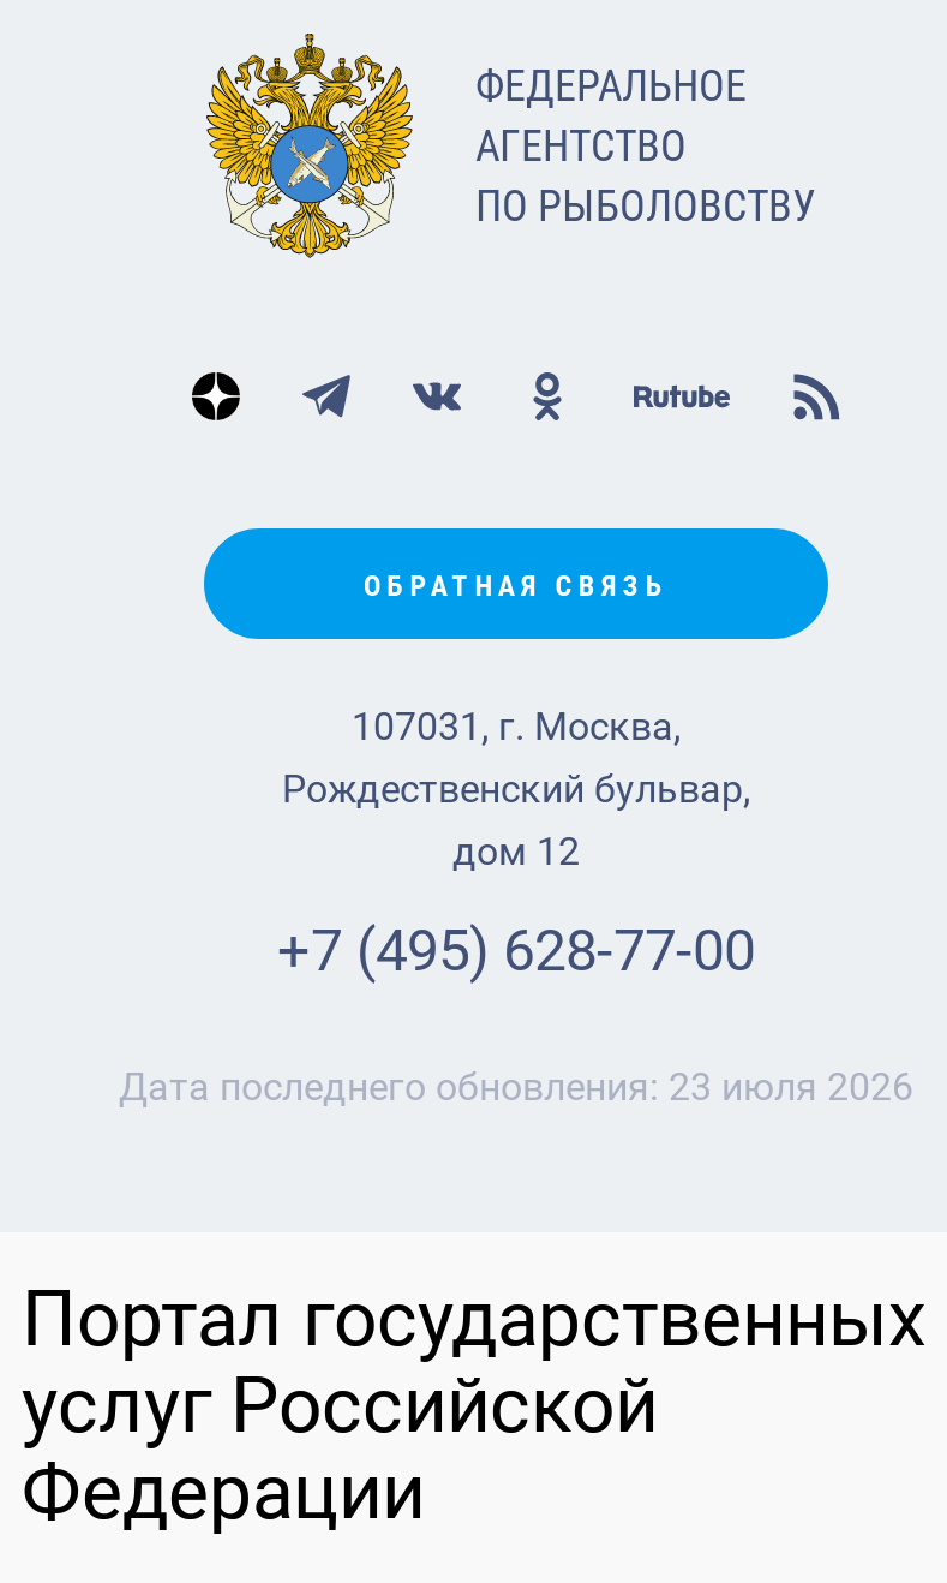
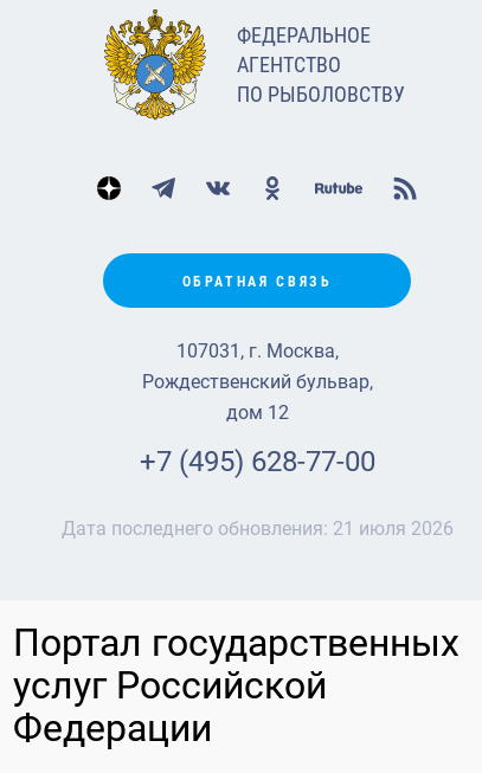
- Дата последнего обновления: 23 июля 2026
+ Дата последнего обновления: 21 июля 2026
